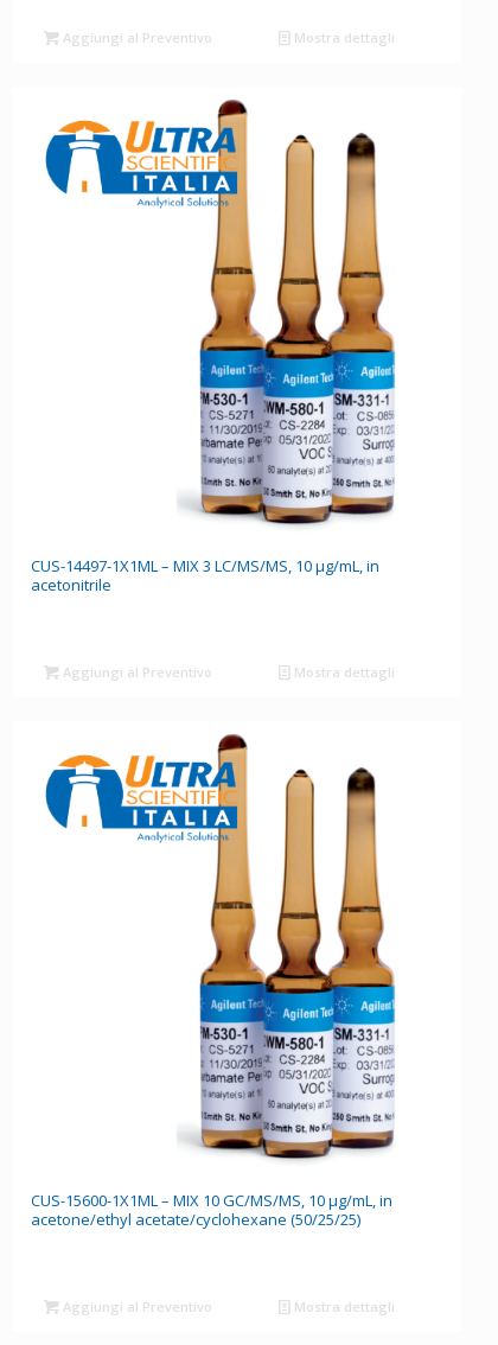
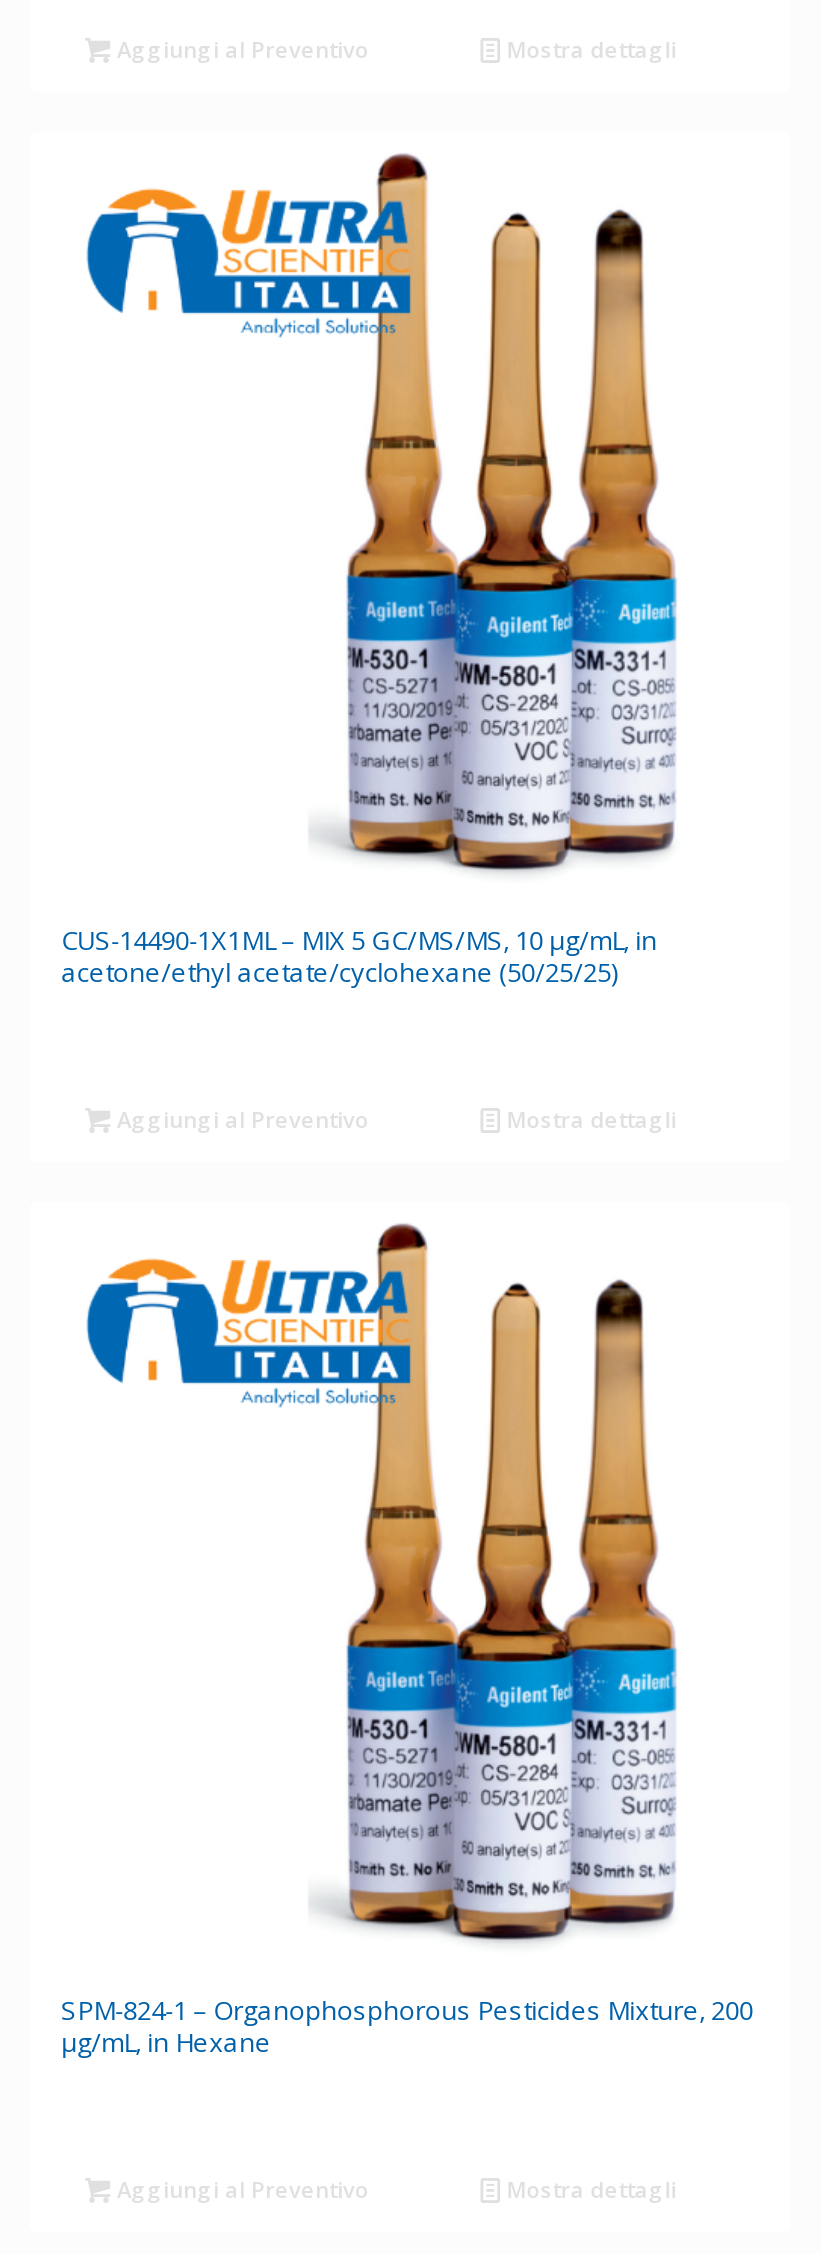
- CUS-14497-1X1ML – MIX 3 LC/MS/MS, 10 μg/mL, in
- acetonitrile
+ CUS-14490-1X1ML – MIX 5 GC/MS/MS, 10 μg/mL, in

- CUS-15600-1X1ML – MIX 10 GC/MS/MS, 10 μg/mL, in
+ SPM-824-1 – Organophosphorous Pesticides Mixture, 200
+ µg/mL, in Hexane

moved up: acetone/ethyl acetate/cyclohexane (50/25/25)
